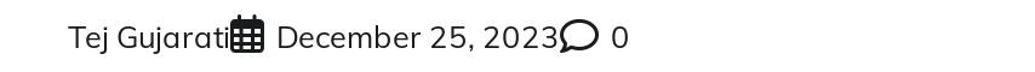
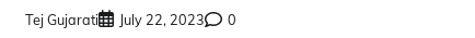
- Tej Gujarati December 25, 2023 0
+ Tej Gujarati July 22, 2023 0
